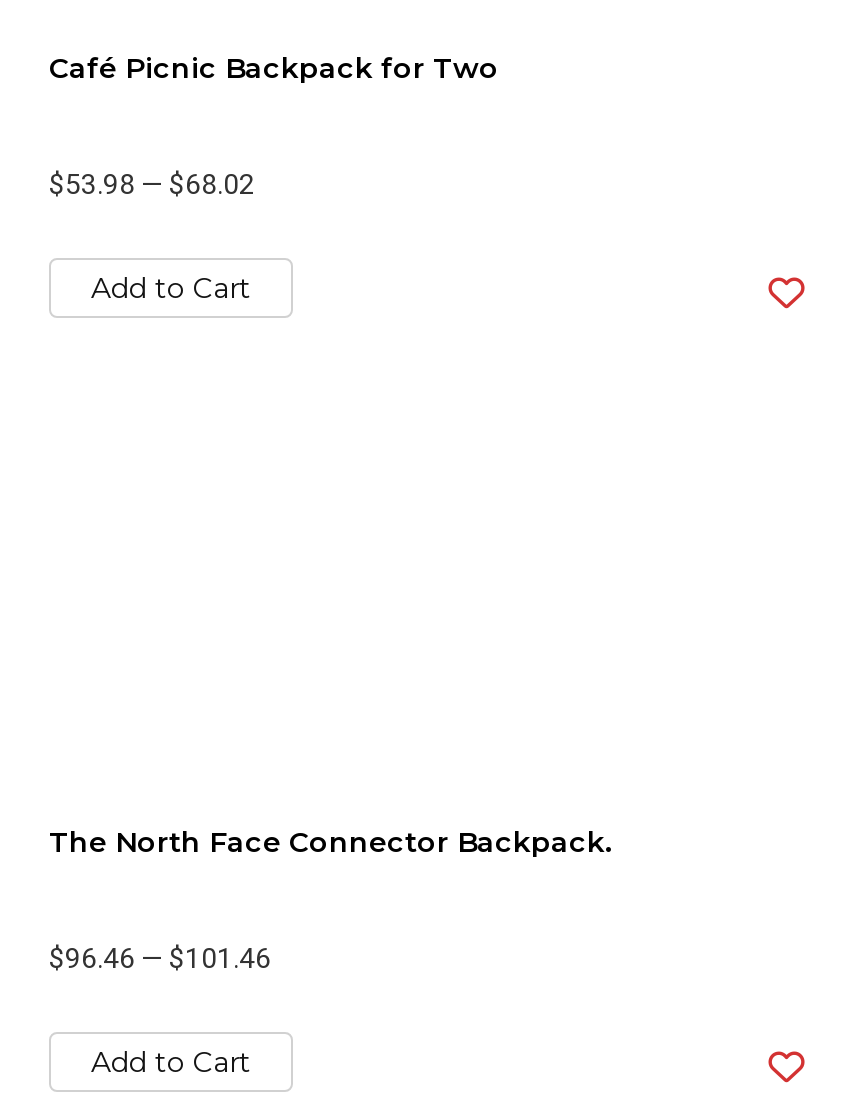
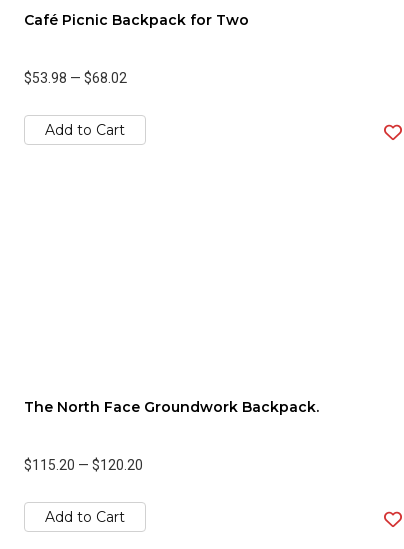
- The North Face Connector Backpack.
+ The North Face Groundwork Backpack.

- $96.46 — $101.46
+ $115.20 — $120.20
